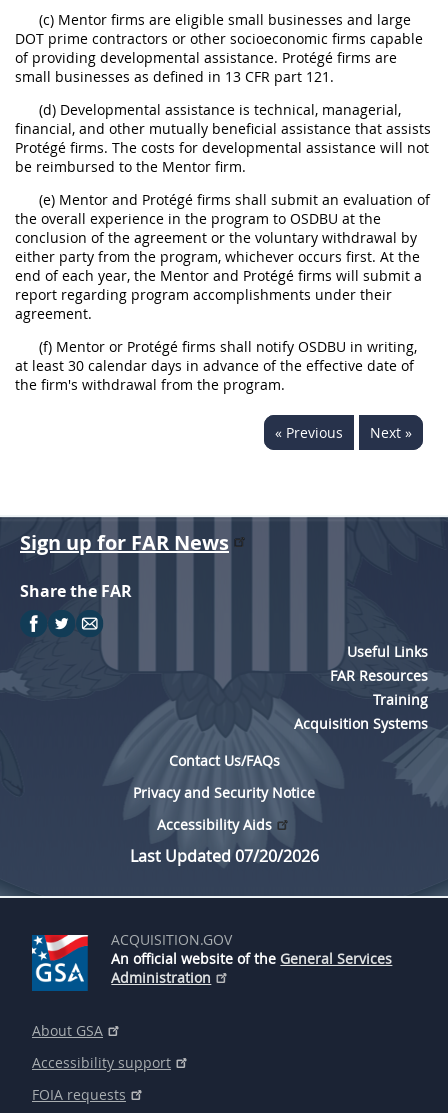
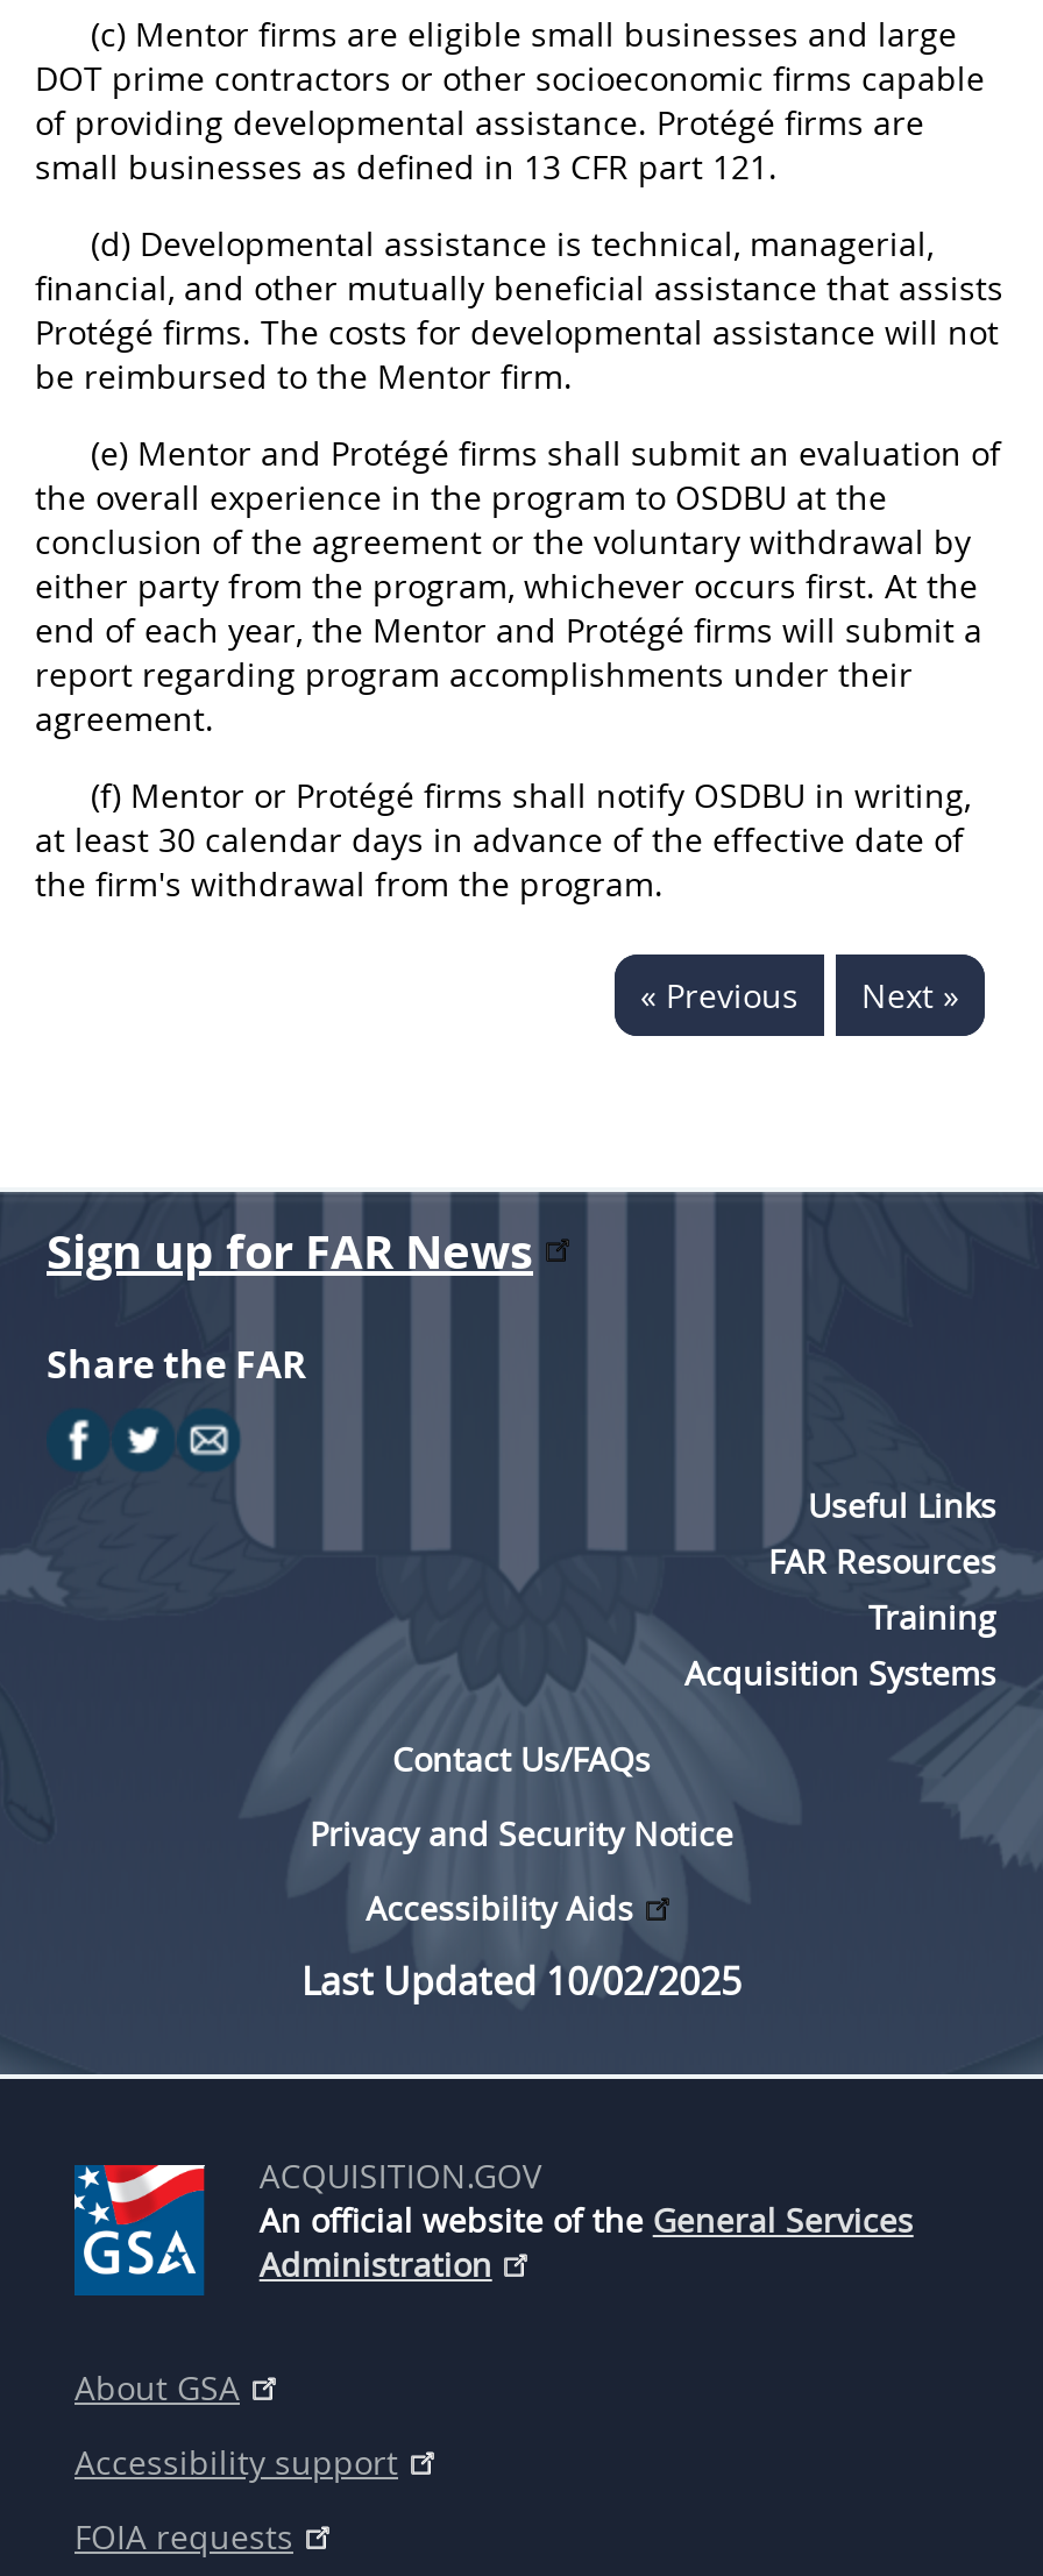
- Last Updated 07/20/2026
+ Last Updated 10/02/2025
